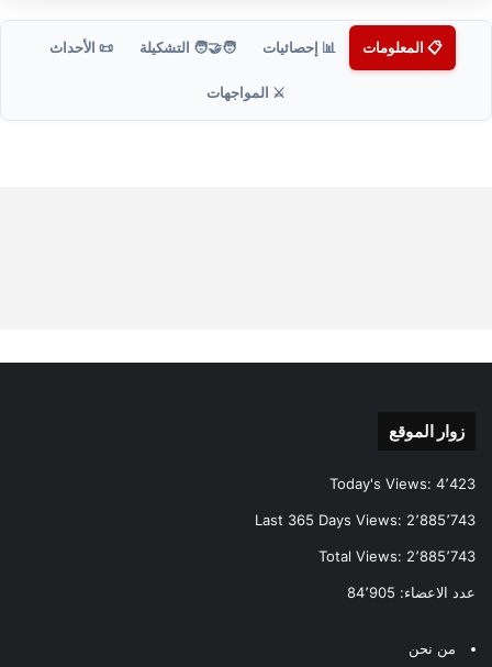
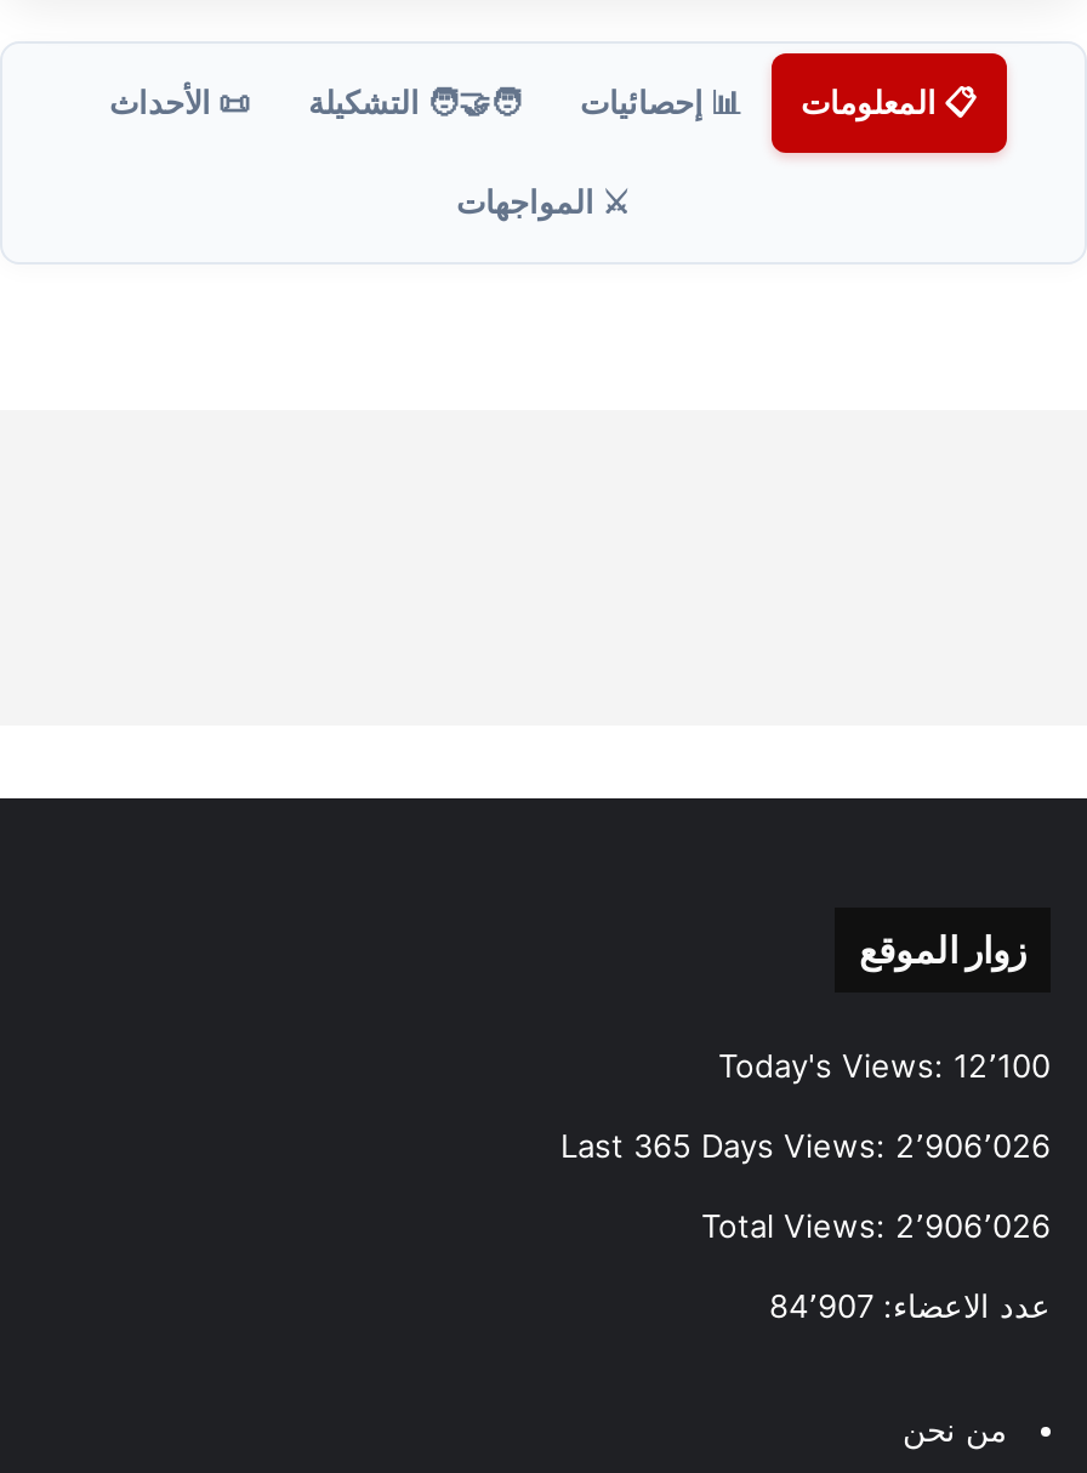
- Today's Views: 4٬423
+ Today's Views: 12٬100

- Last 365 Days Views: 2٬885٬743
+ Last 365 Days Views: 2٬906٬026

- Total Views: 2٬885٬743
+ Total Views: 2٬906٬026

- عدد الاعضاء: 84٬905
+ عدد الاعضاء: 84٬907
